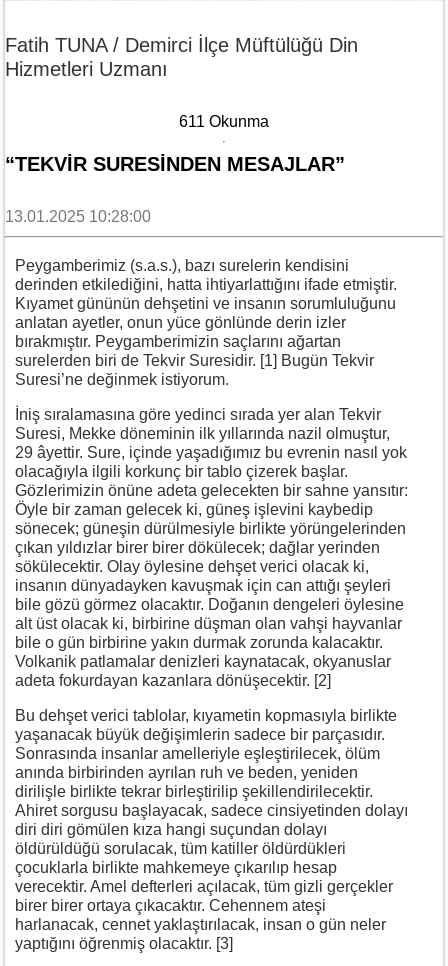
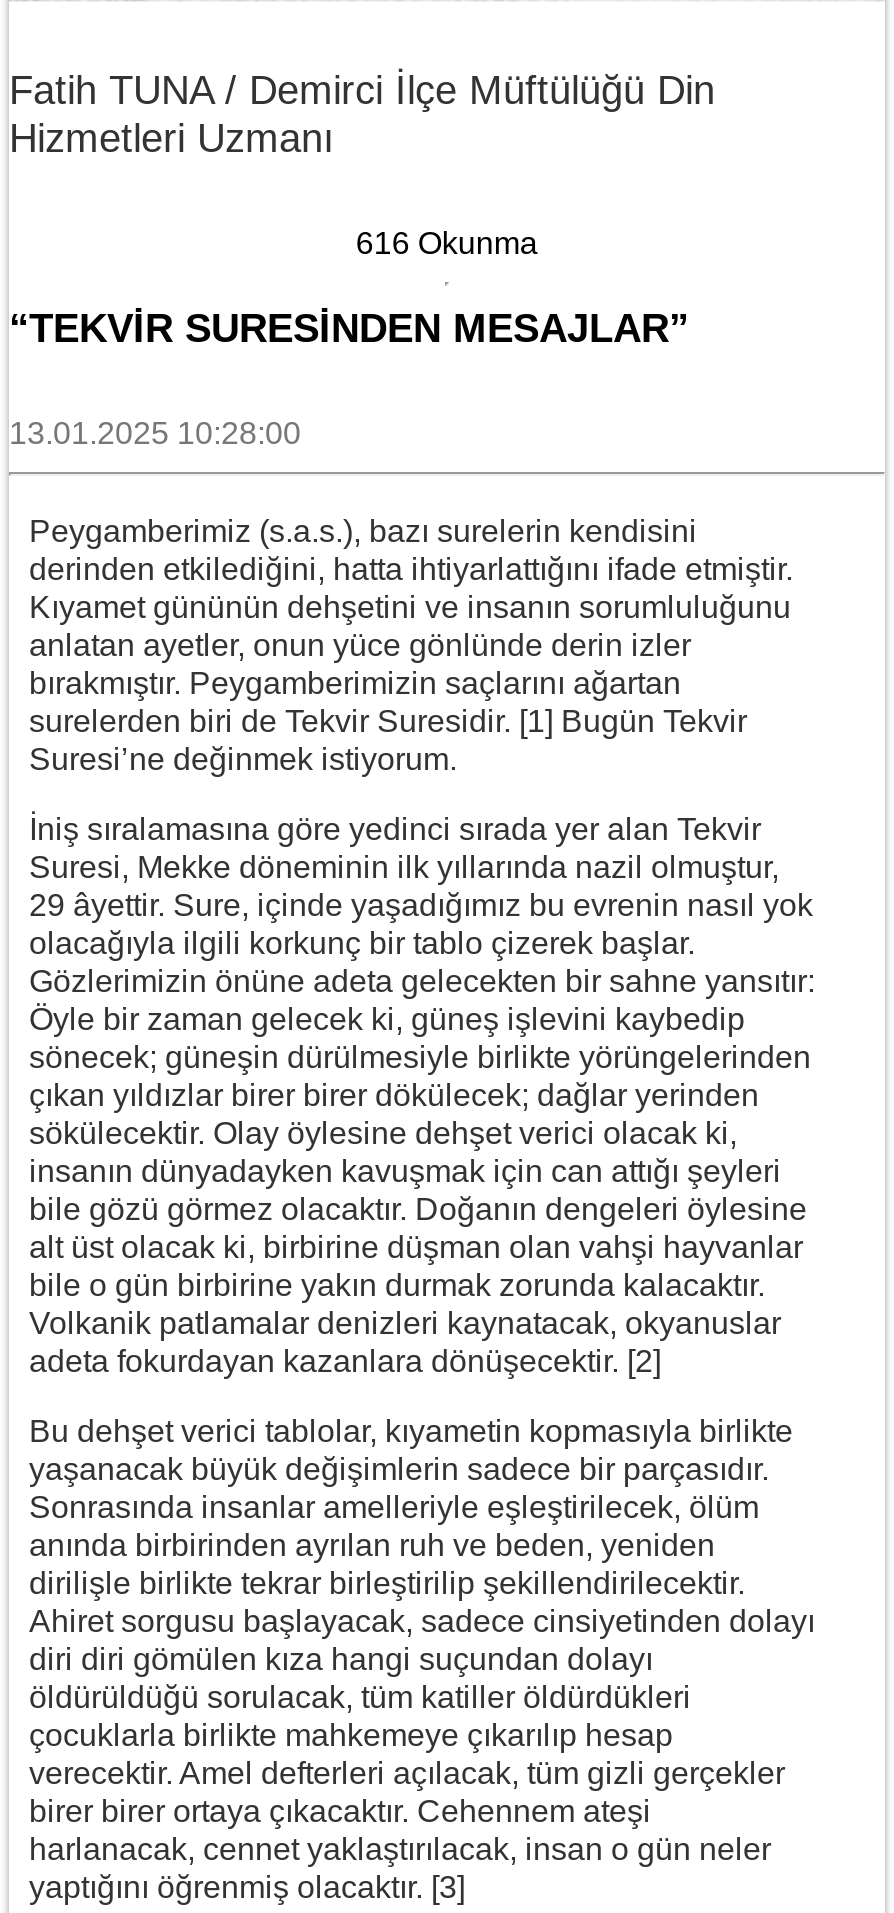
- 611 Okunma
+ 616 Okunma
